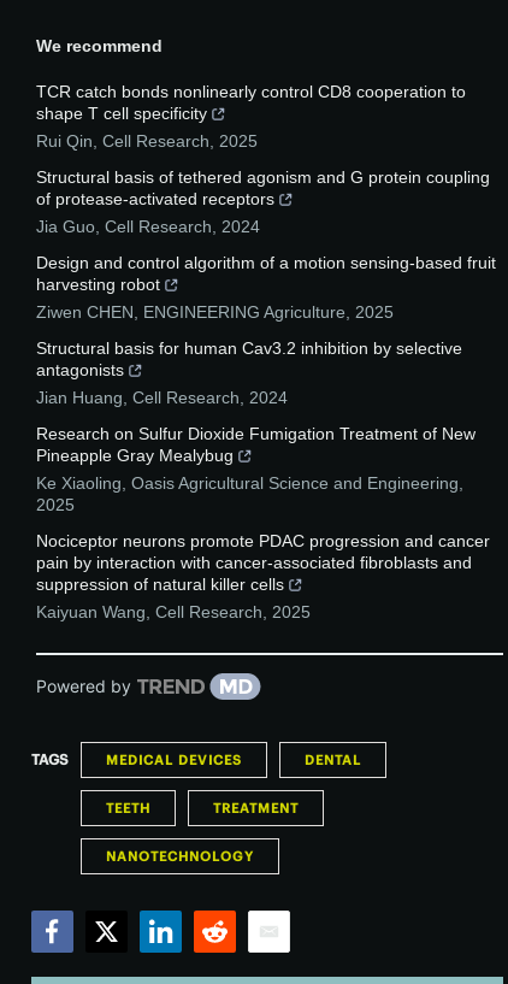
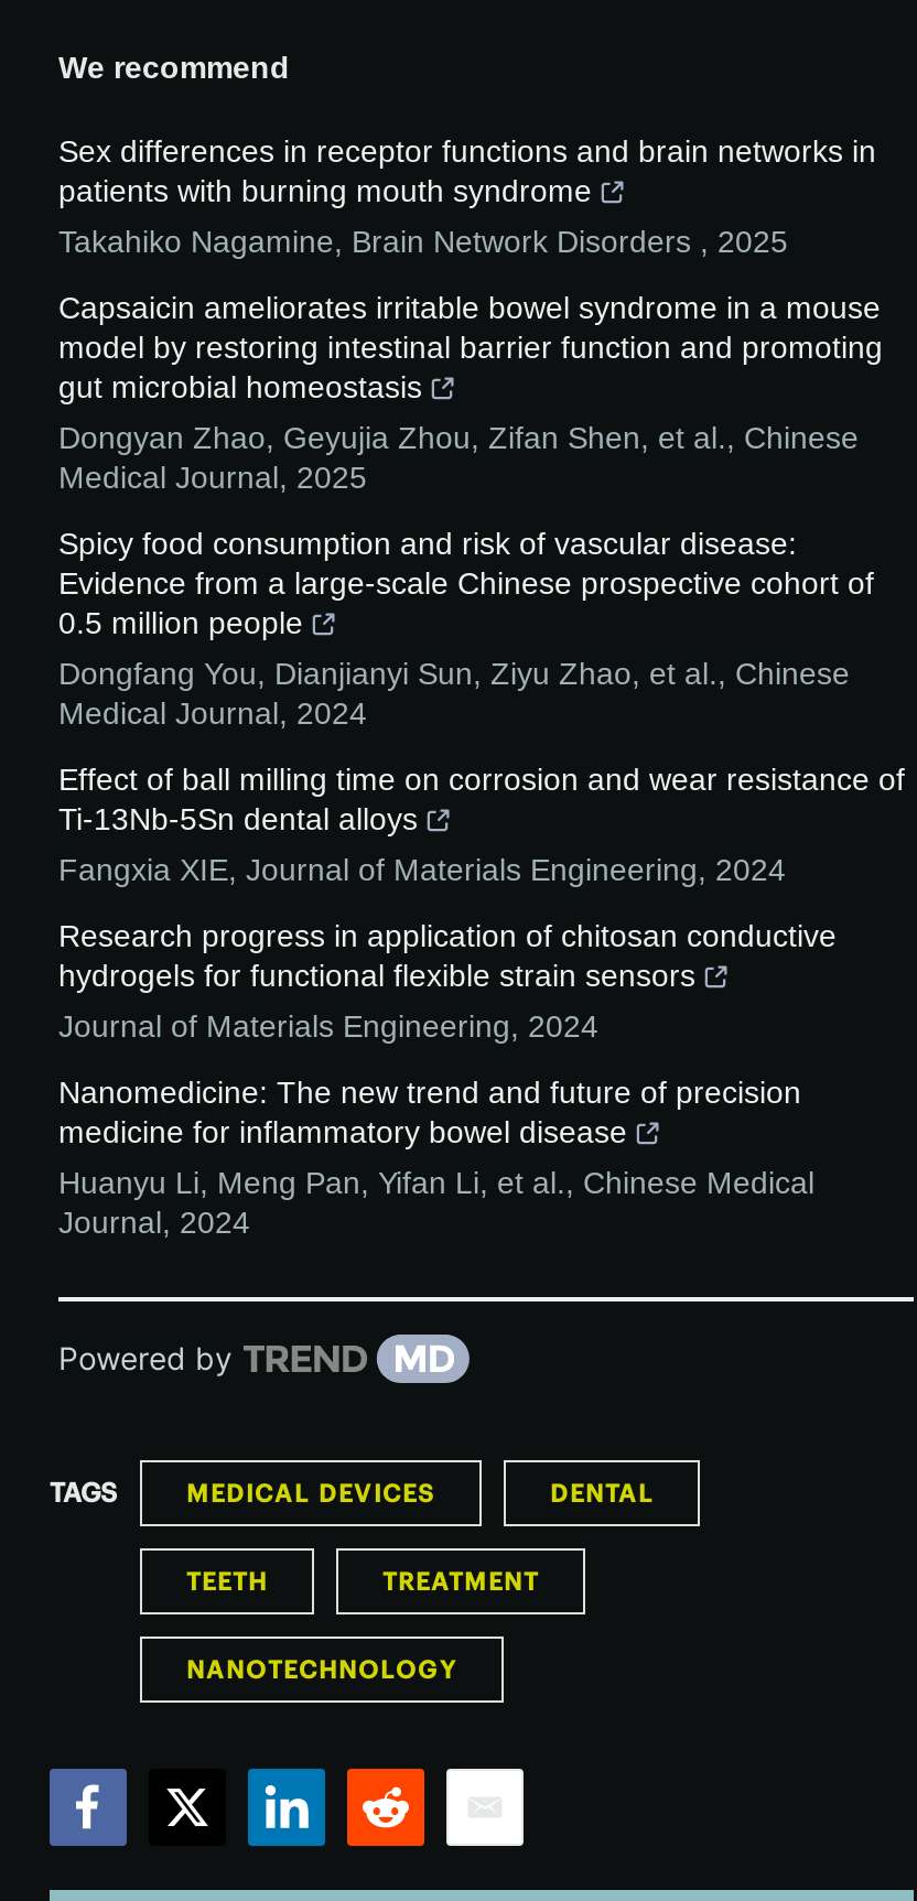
- TCR catch bonds nonlinearly control CD8 cooperation to
- shape T cell specificity
- Rui Qin, Cell Research, 2025
+ Sex differences in receptor functions and brain networks in
+ patients with burning mouth syndrome
+ Takahiko Nagamine, Brain Network Disorders, 2025

- Structural basis of tethered agonism and G protein coupling
- of protease-activated receptors
- Jia Guo, Cell Research, 2024
+ Capsaicin ameliorates irritable bowel syndrome in a mouse
+ model by restoring intestinal barrier function and promoting
+ gut microbial homeostasis
+ Dongyan Zhao, Geyujia Zhou, Zifan Shen, et al., Chinese
+ Medical Journal, 2025

- Design and control algorithm of a motion sensing-based fruit
- harvesting robot
- Ziwen CHEN, ENGINEERING Agriculture, 2025
+ Spicy food consumption and risk of vascular disease:
+ Evidence from a large-scale Chinese prospective cohort of
+ 0.5 million people
+ Dongfang You, Dianjianyi Sun, Ziyu Zhao, et al., Chinese
+ Medical Journal, 2024

- Structural basis for human Cav3.2 inhibition by selective
- antagonists
- Jian Huang, Cell Research, 2024
+ Effect of ball milling time on corrosion and wear resistance of
+ Ti-13Nb-5Sn dental alloys
+ Fangxia XIE, Journal of Materials Engineering, 2024

- Research on Sulfur Dioxide Fumigation Treatment of New
- Pineapple Gray Mealybug
- Ke Xiaoling, Oasis Agricultural Science and Engineering,
- 2025
+ Research progress in application of chitosan conductive
+ hydrogels for functional flexible strain sensors
+ Journal of Materials Engineering, 2024

- Nociceptor neurons promote PDAC progression and cancer
- pain by interaction with cancer-associated fibroblasts and
- suppression of natural killer cells
- Kaiyuan Wang, Cell Research, 2025
+ Nanomedicine: The new trend and future of precision
+ medicine for inflammatory bowel disease
+ Huanyu Li, Meng Pan, Yifan Li, et al., Chinese Medical
+ Journal, 2024
